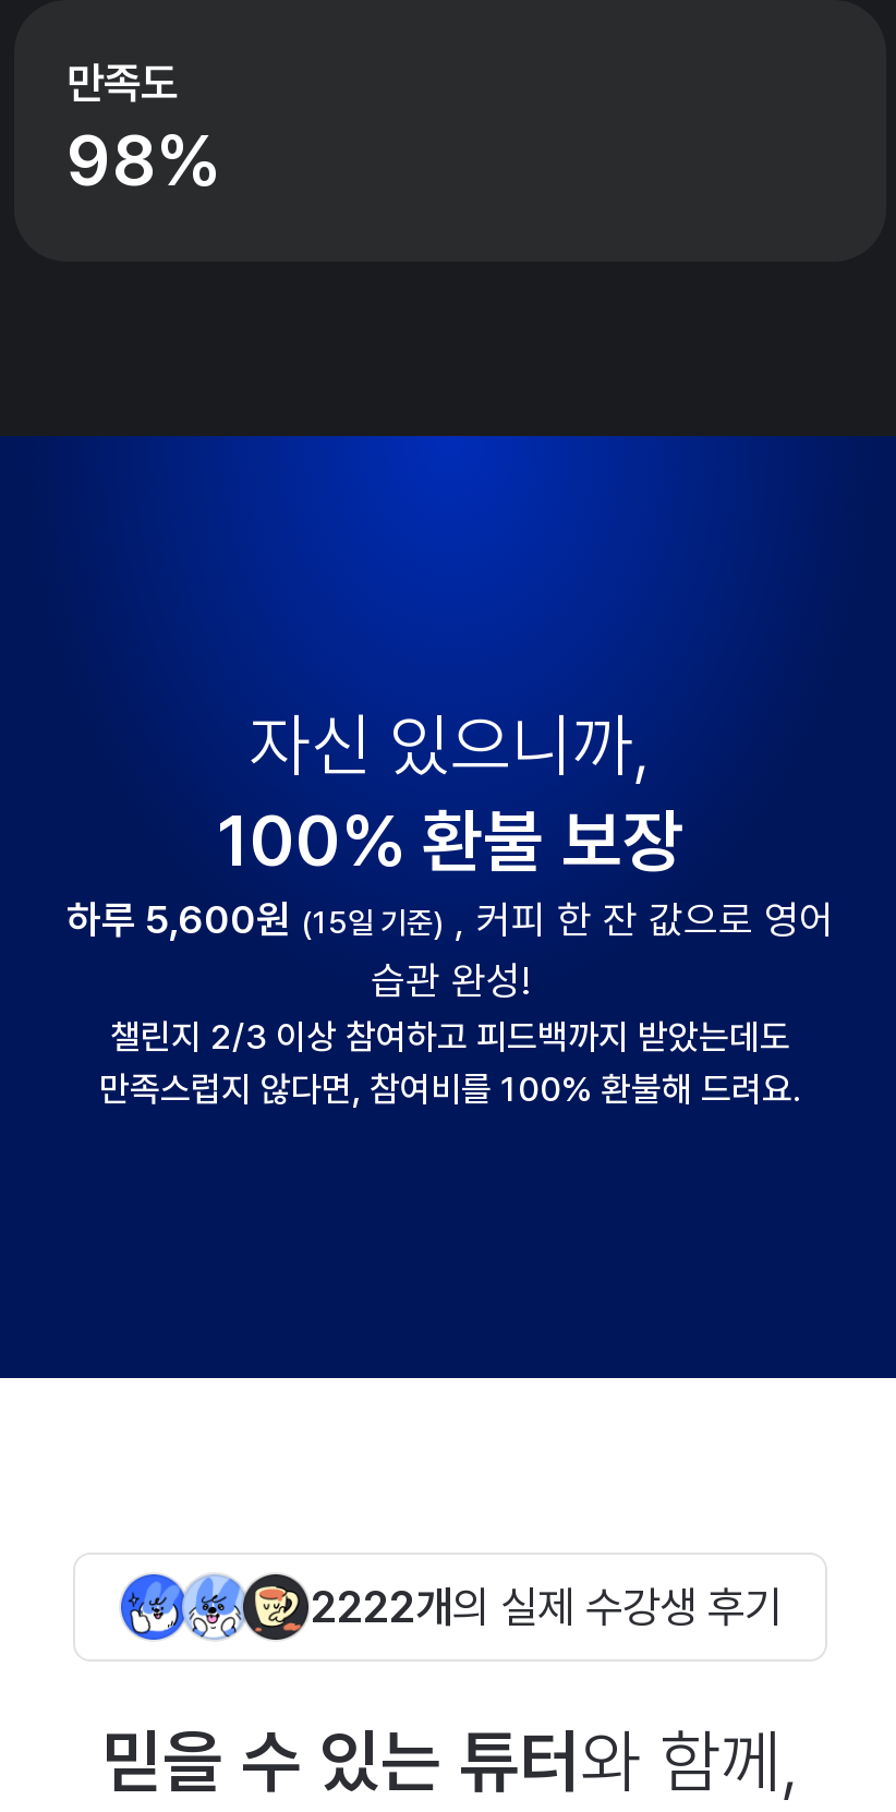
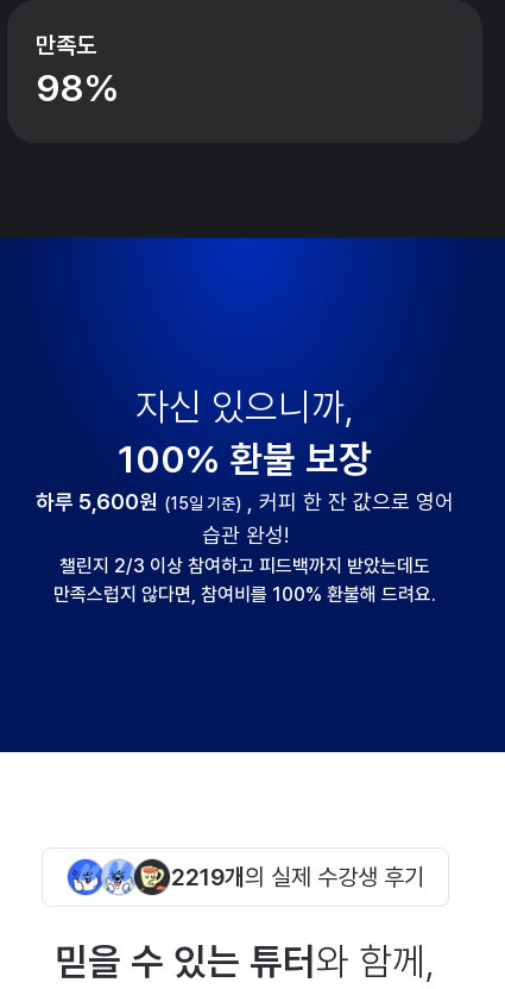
- 2222개의 실제 수강생 후기
+ 2219개의 실제 수강생 후기
